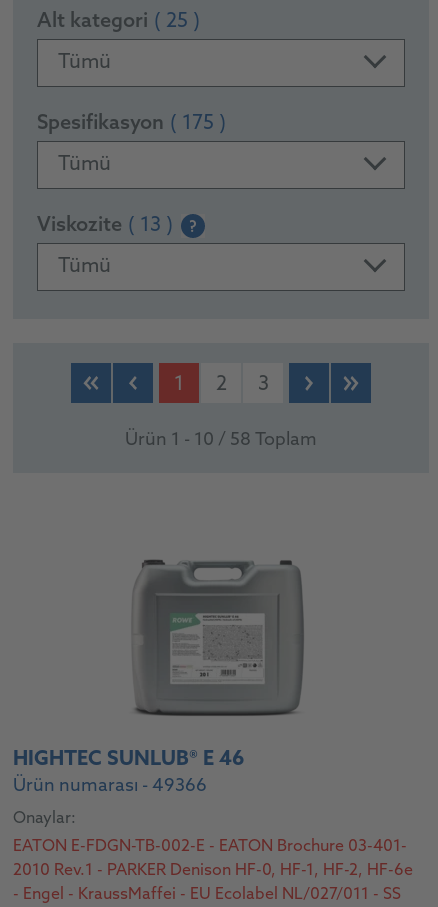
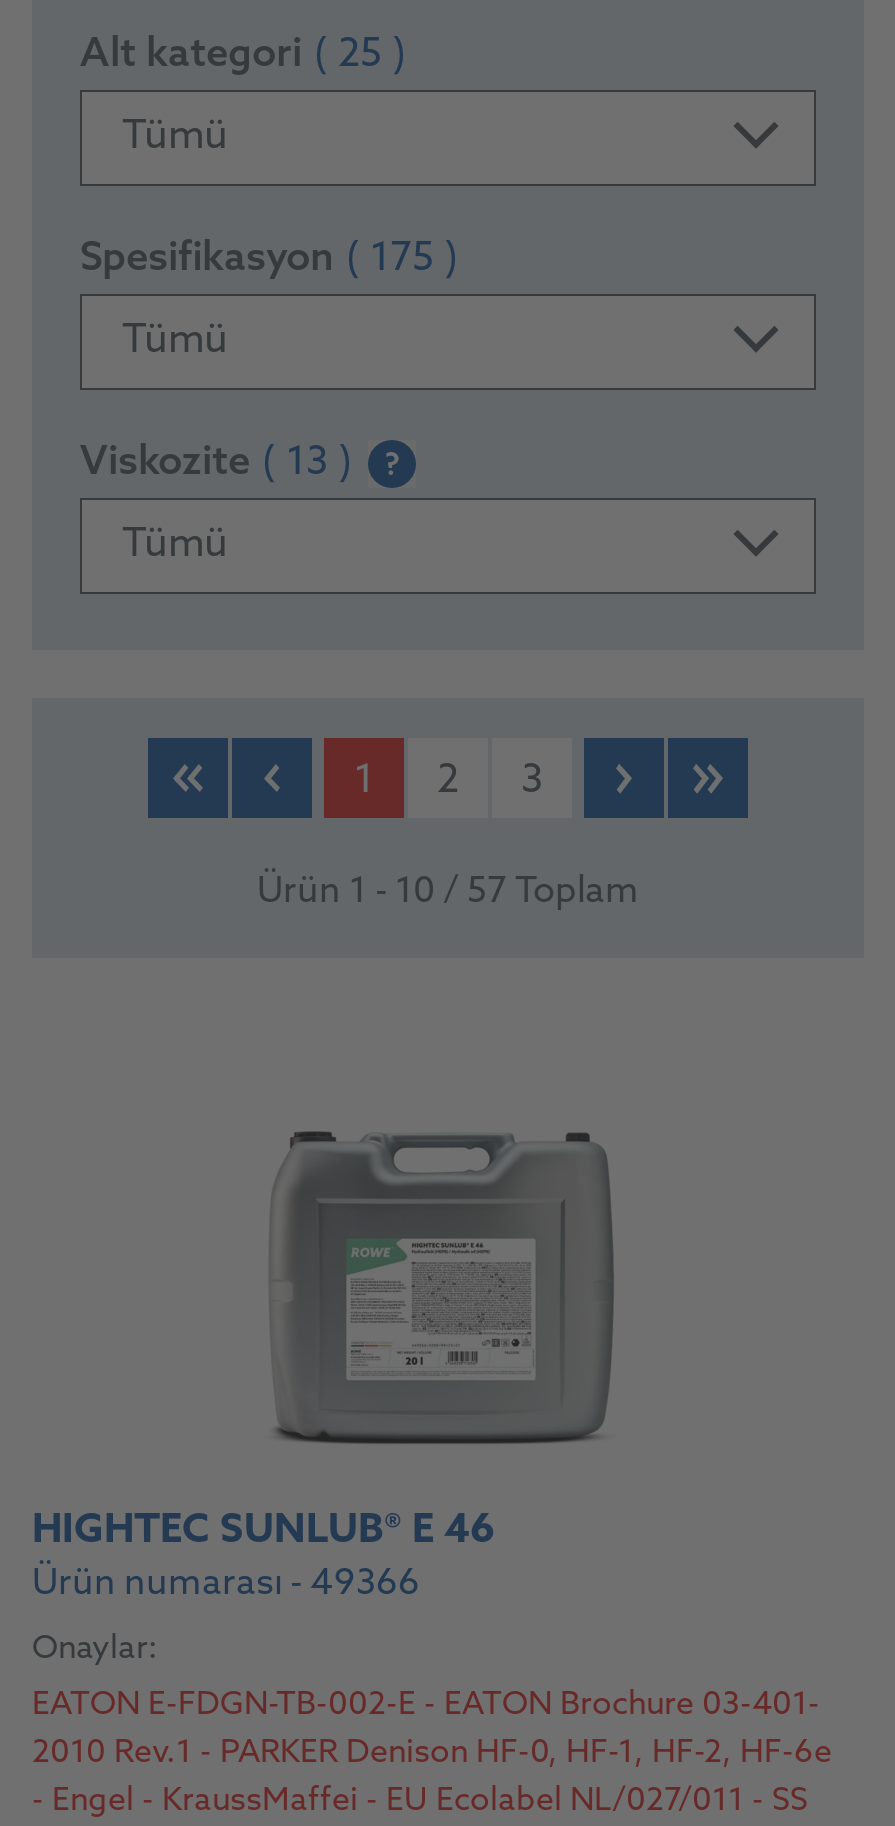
- Ürün 1 - 10 / 58 Toplam
+ Ürün 1 - 10 / 57 Toplam
